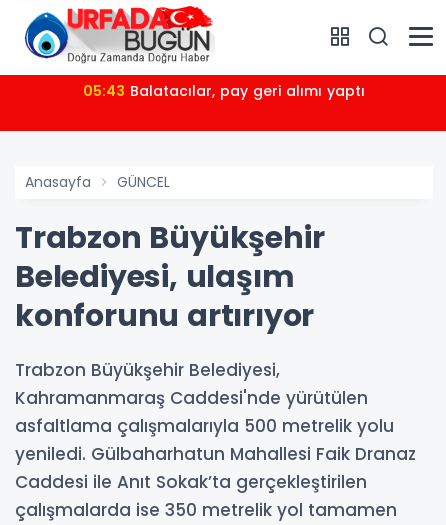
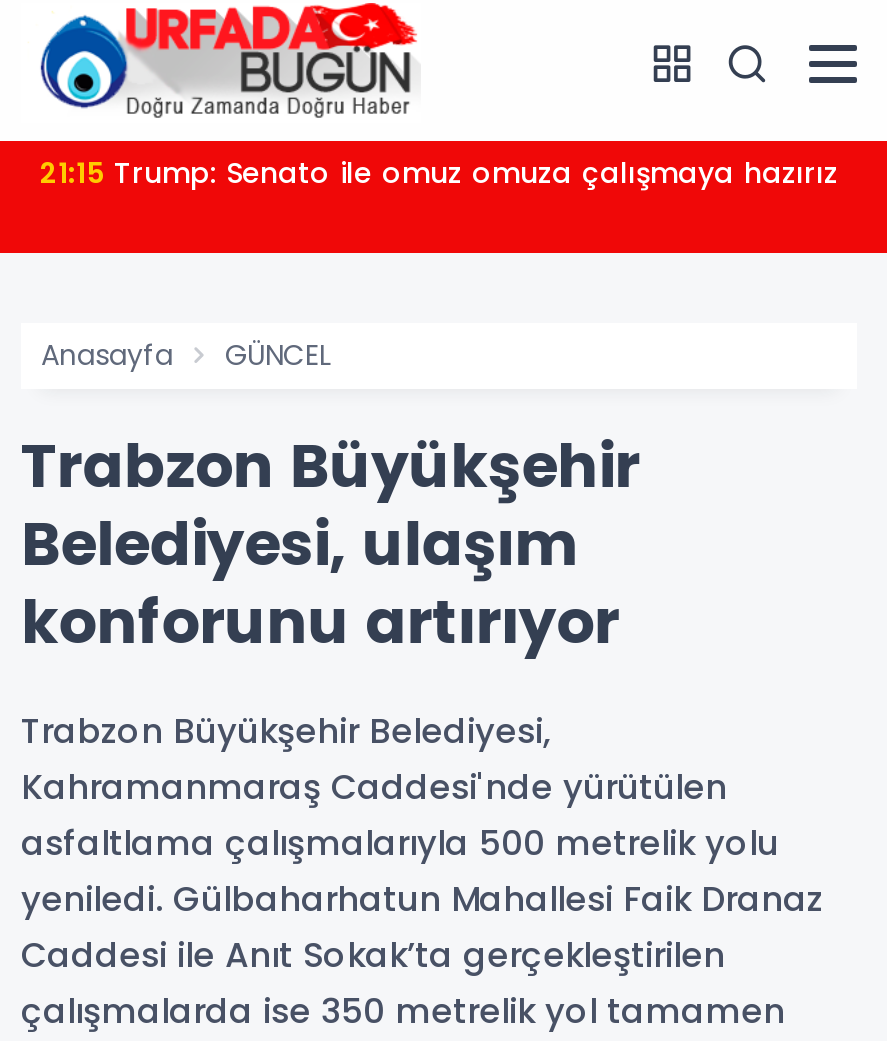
- 05:43 Balatacılar, pay geri alımı yaptı
+ 21:15 Trump: Senato ile omuz omuza çalışmaya hazırız
